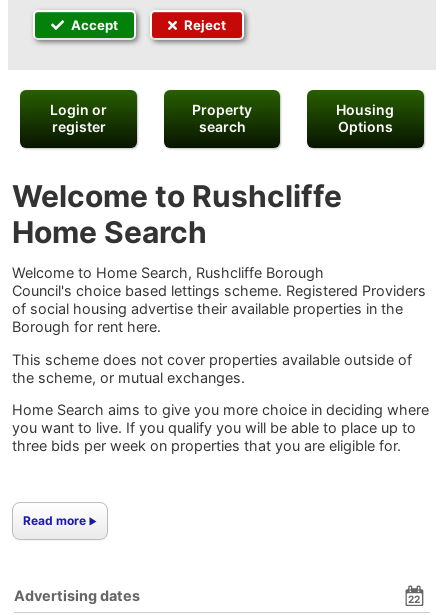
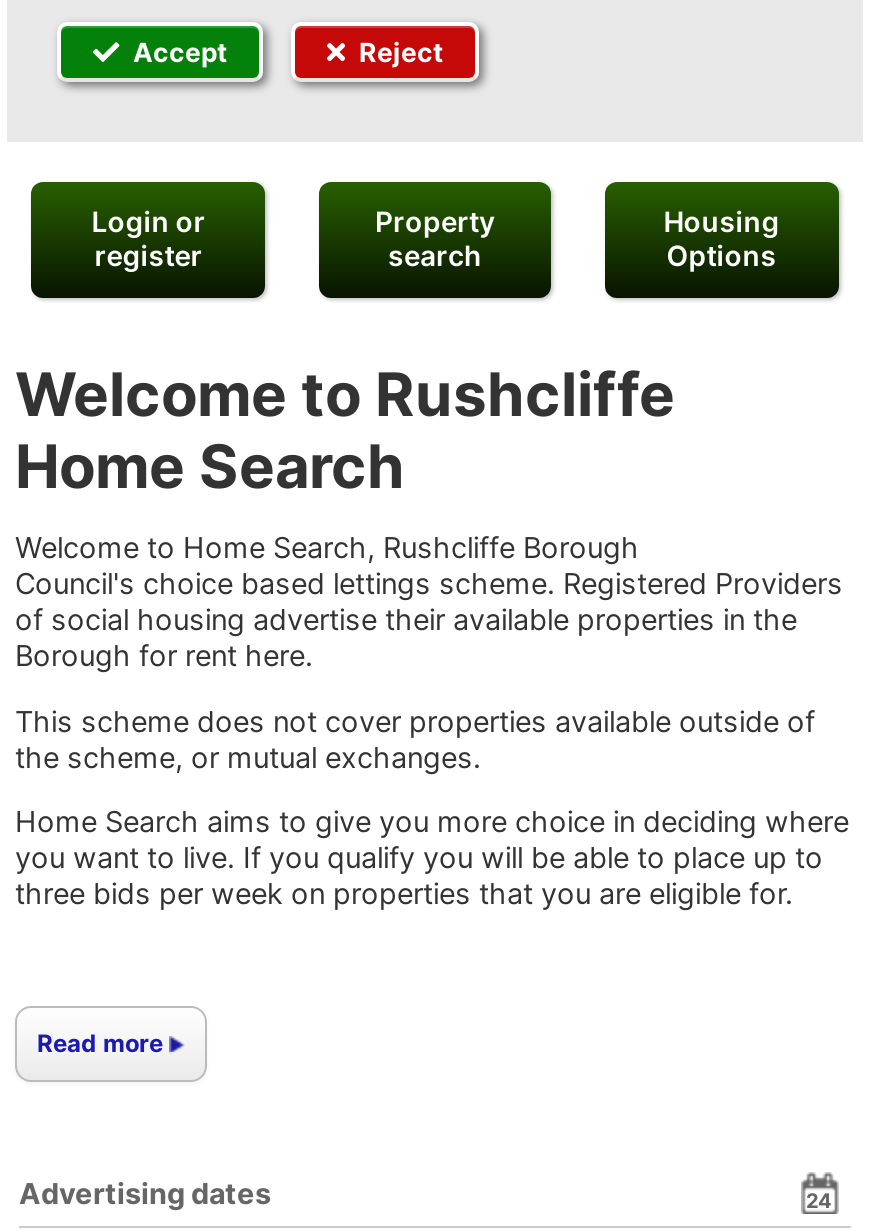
- 22
+ 24
